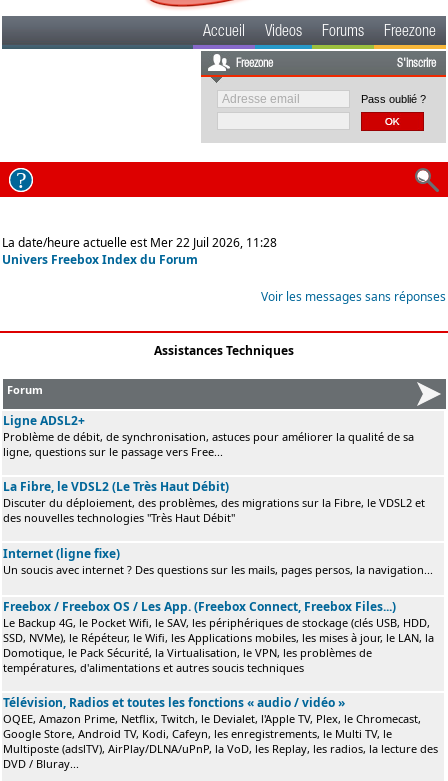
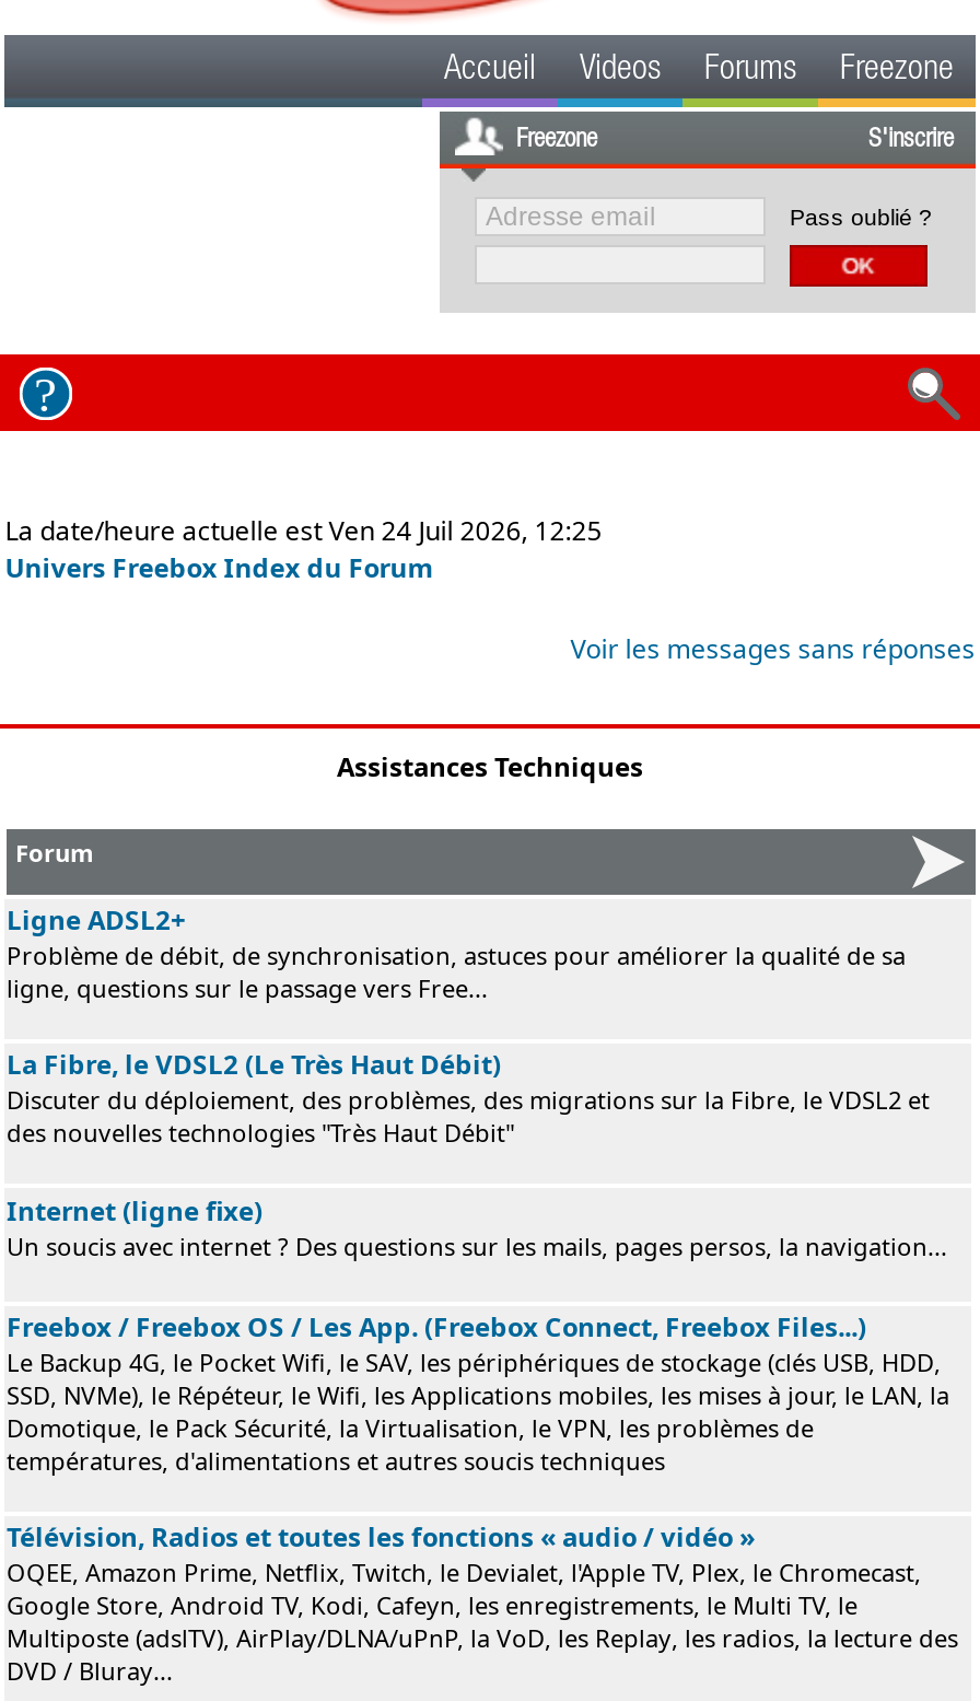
- La date/heure actuelle est Mer 22 Juil 2026, 11:28
+ La date/heure actuelle est Ven 24 Juil 2026, 12:25
